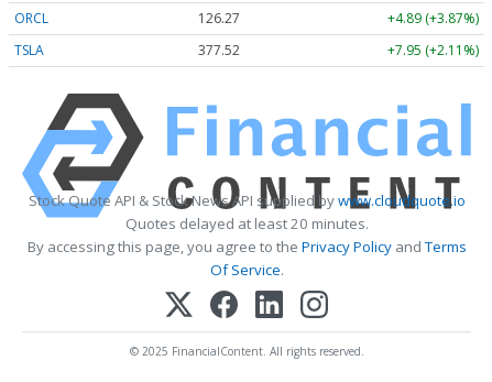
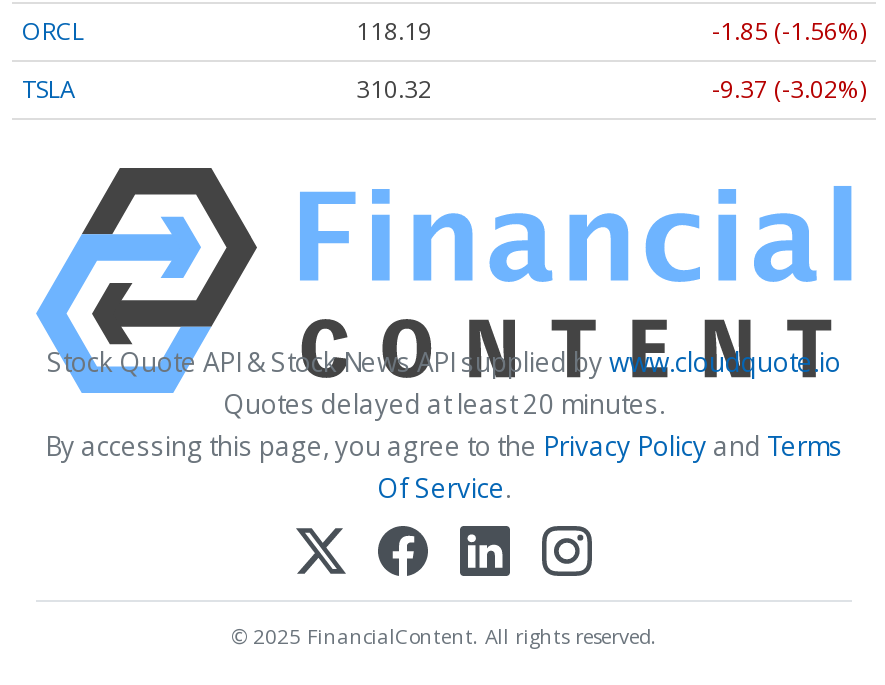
- 126.27
+ 118.19

- +4.89 (+3.87%)
+ -1.85 (-1.56%)

- 377.52
+ 310.32

- +7.95 (+2.11%)
+ -9.37 (-3.02%)
